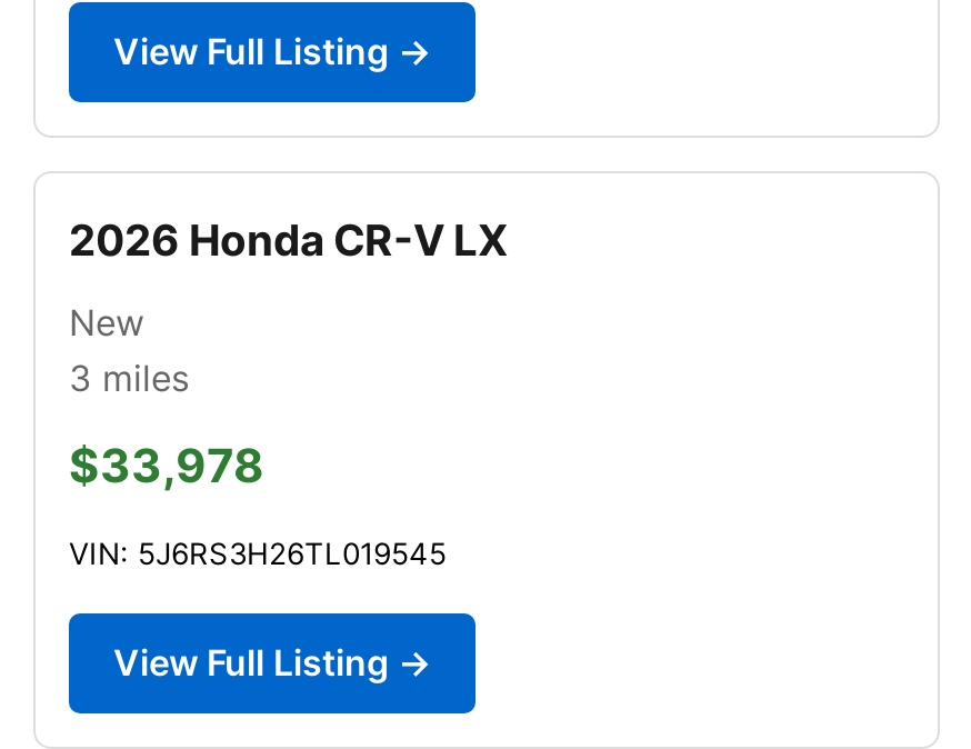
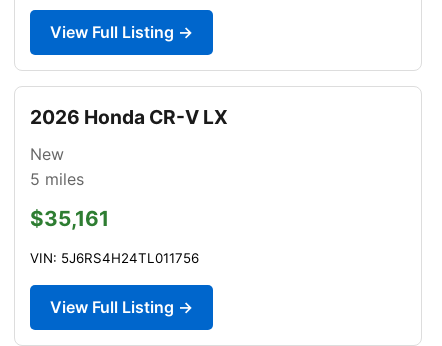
- 3 miles
+ 5 miles

- $33,978
+ $35,161

- VIN: 5J6RS3H26TL019545
+ VIN: 5J6RS4H24TL011756
